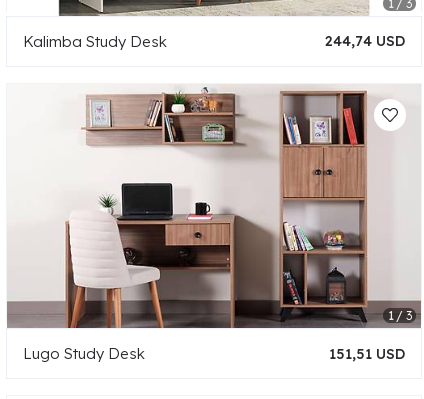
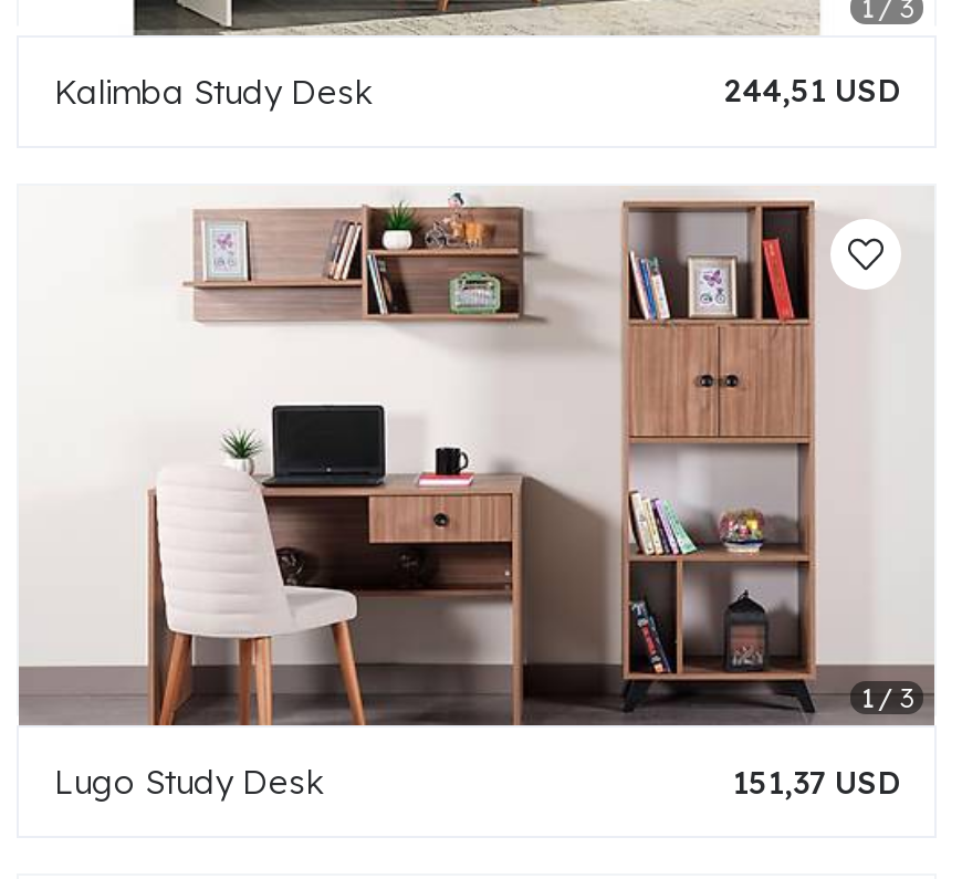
- 244,74 USD
+ 244,51 USD

- 151,51 USD
+ 151,37 USD
